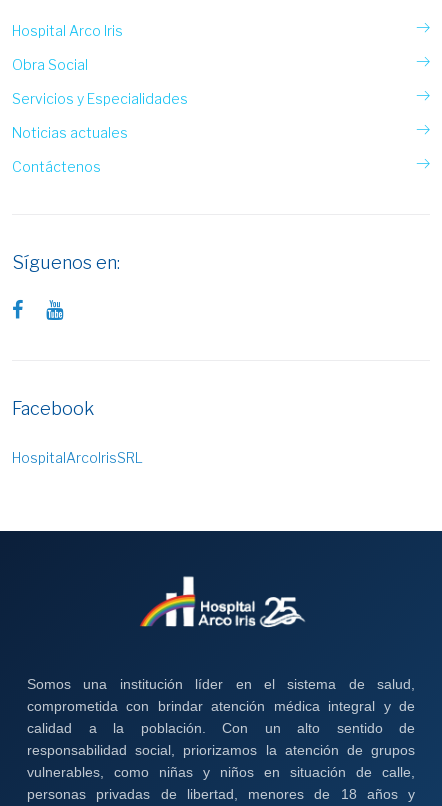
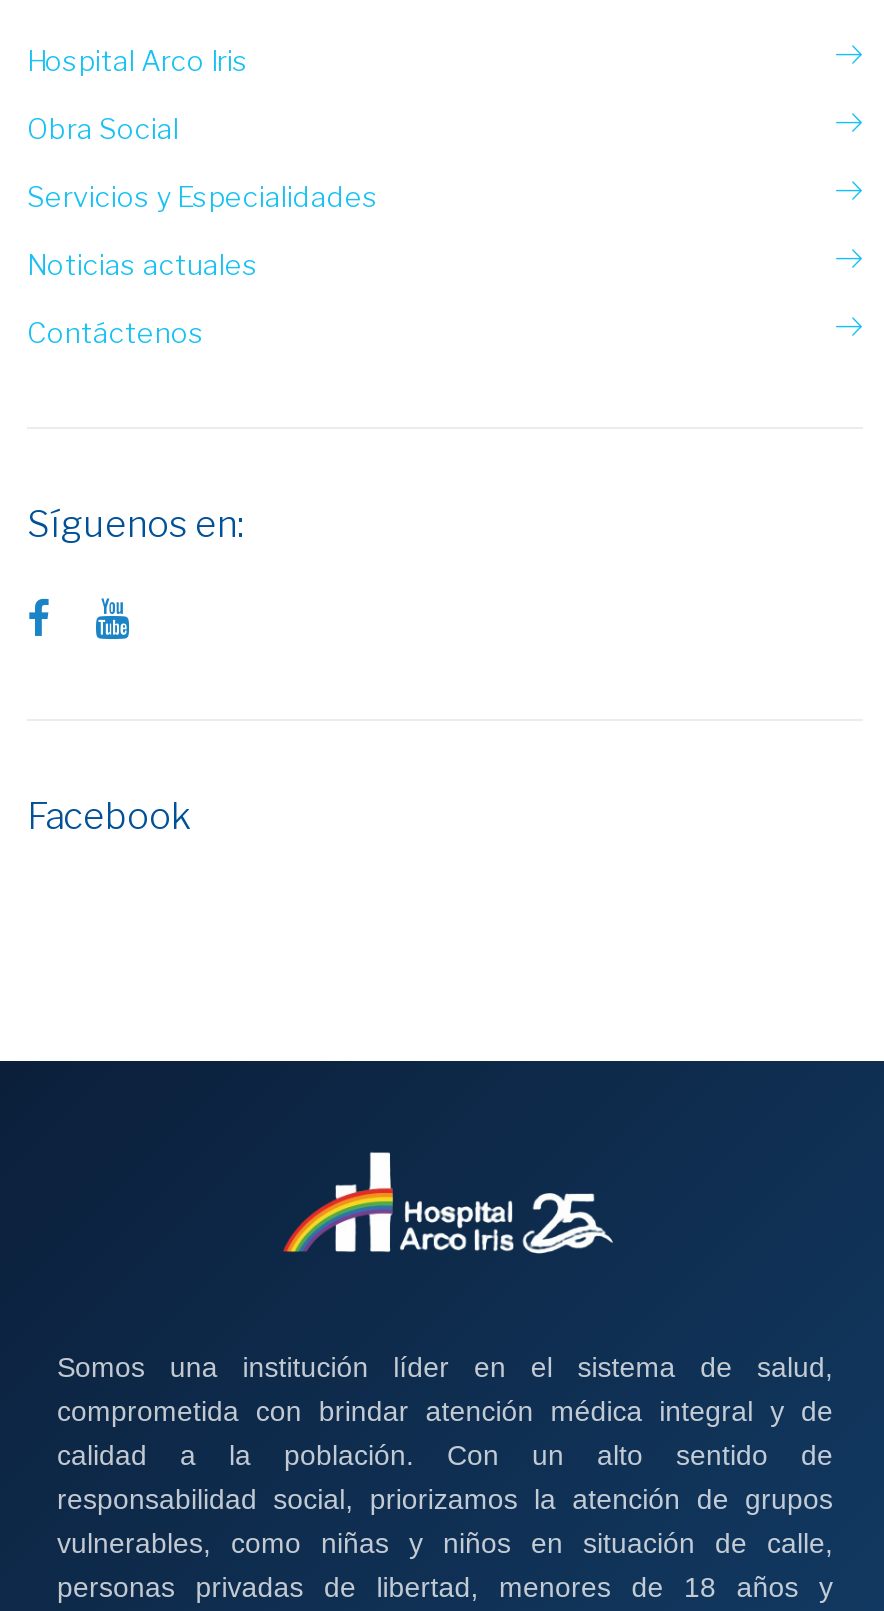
- HospitalArcoIrisSRL
